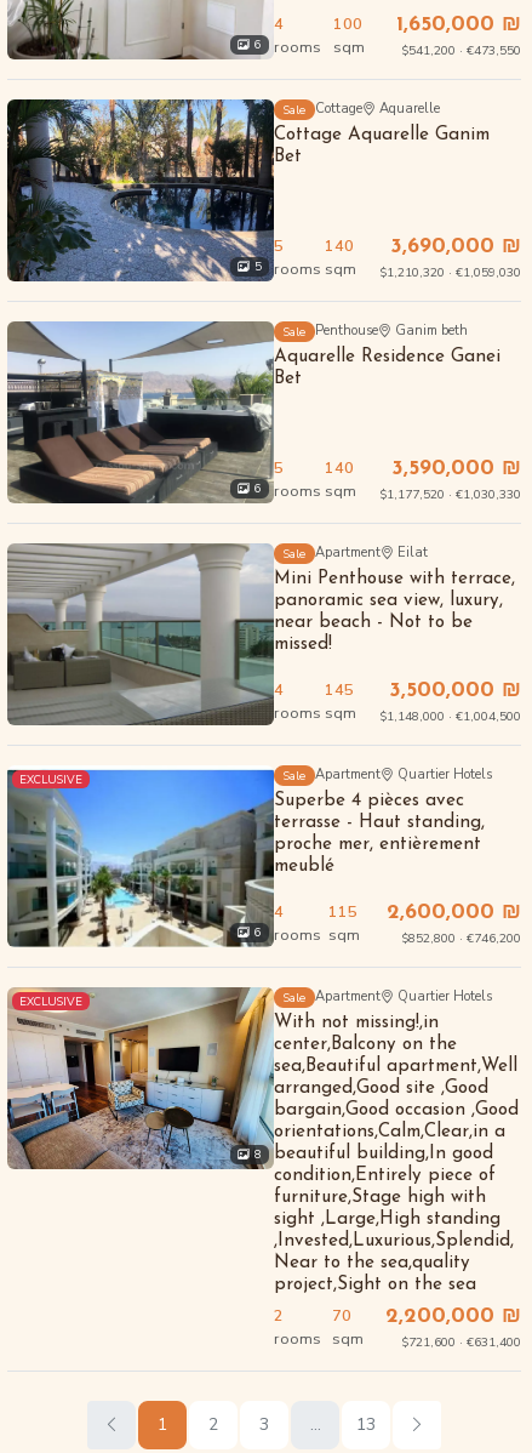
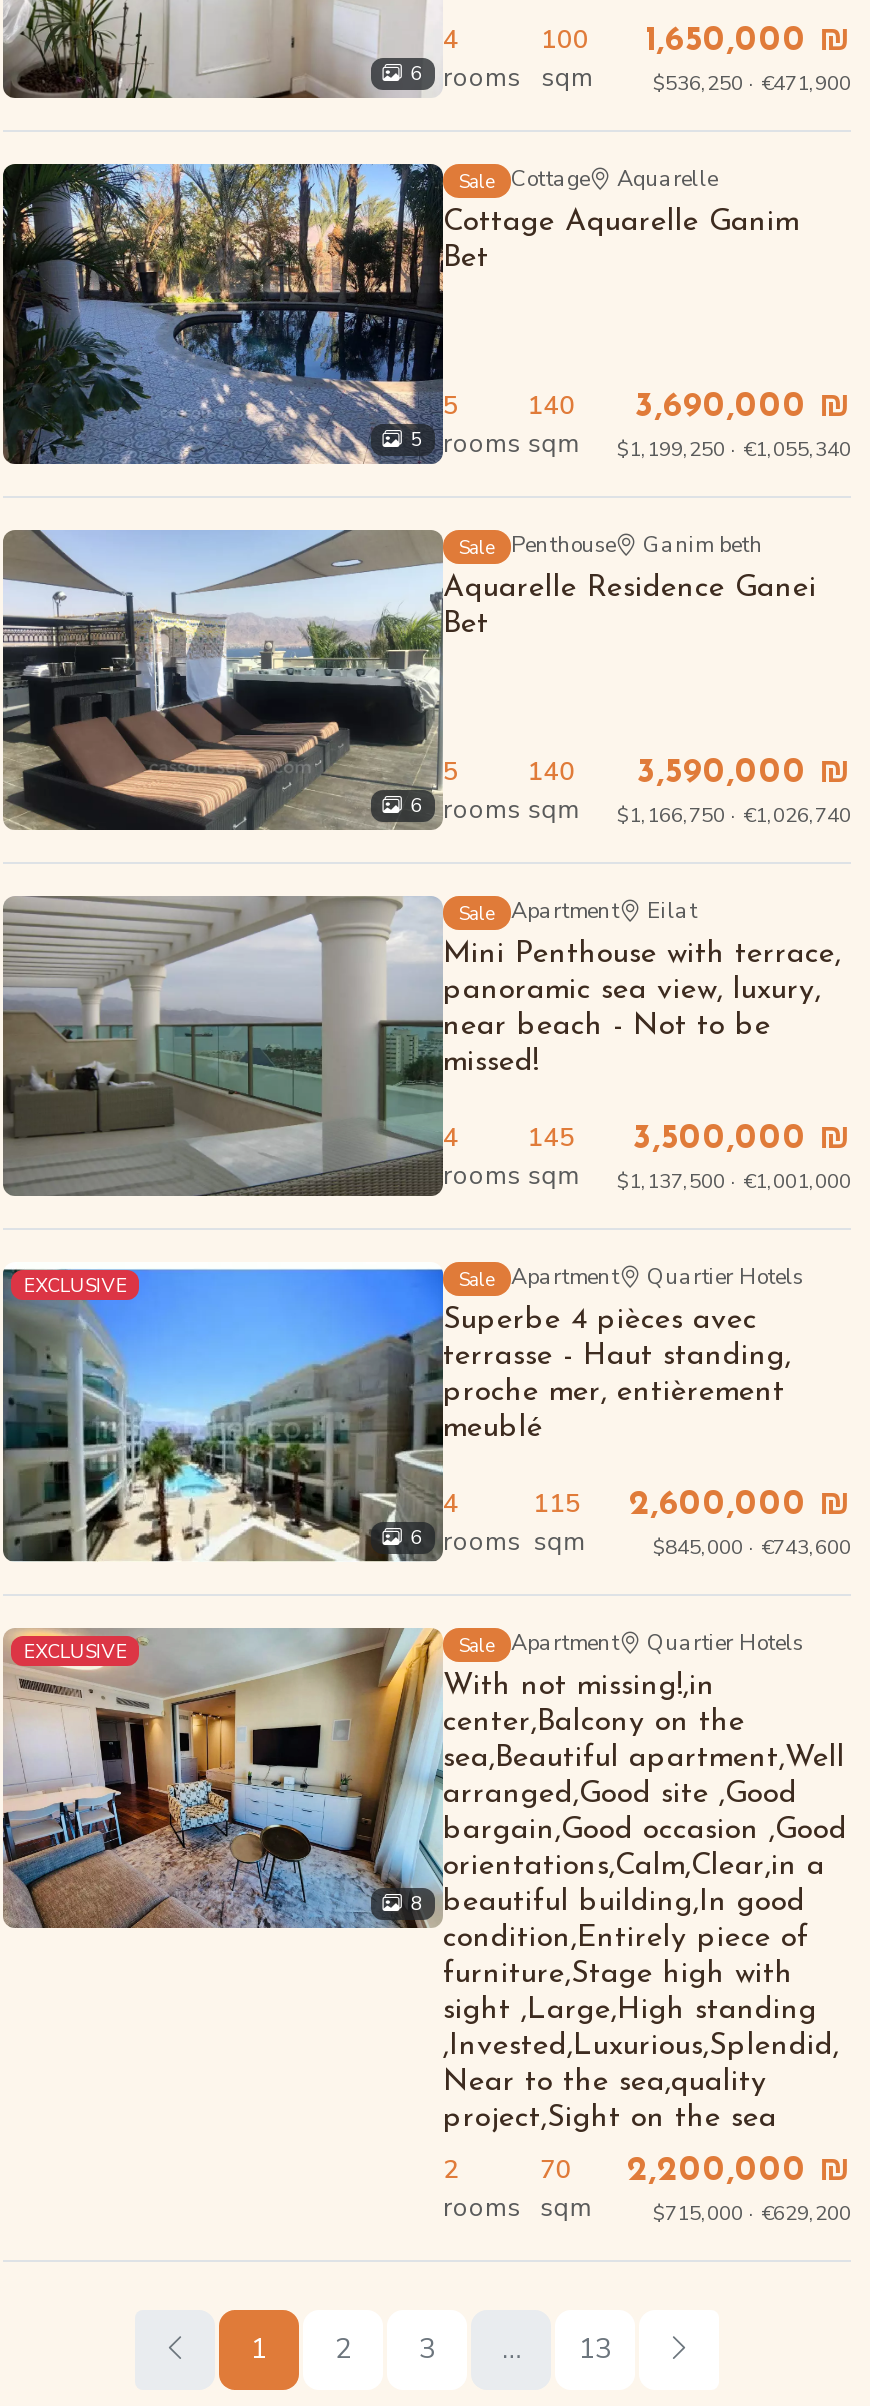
- 6 rooms sqm $541,200 · €473,550
+ 6 rooms sqm $536,250 · €471,900

- 5 rooms sqm $1,210,320 · €1,059,030
+ 5 rooms sqm $1,199,250 · €1,055,340

- 6 rooms sqm $1,177,520 · €1,030,330
+ 6 rooms sqm $1,166,750 · €1,026,740

- rooms sqm $1,148,000 · €1,004,500
+ rooms sqm $1,137,500 · €1,001,000

- $852,800 · €746,200
+ $845,000 · €743,600

- $721,600 · €631,400
+ $715,000 · €629,200
